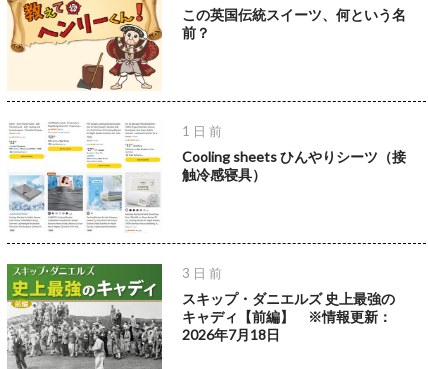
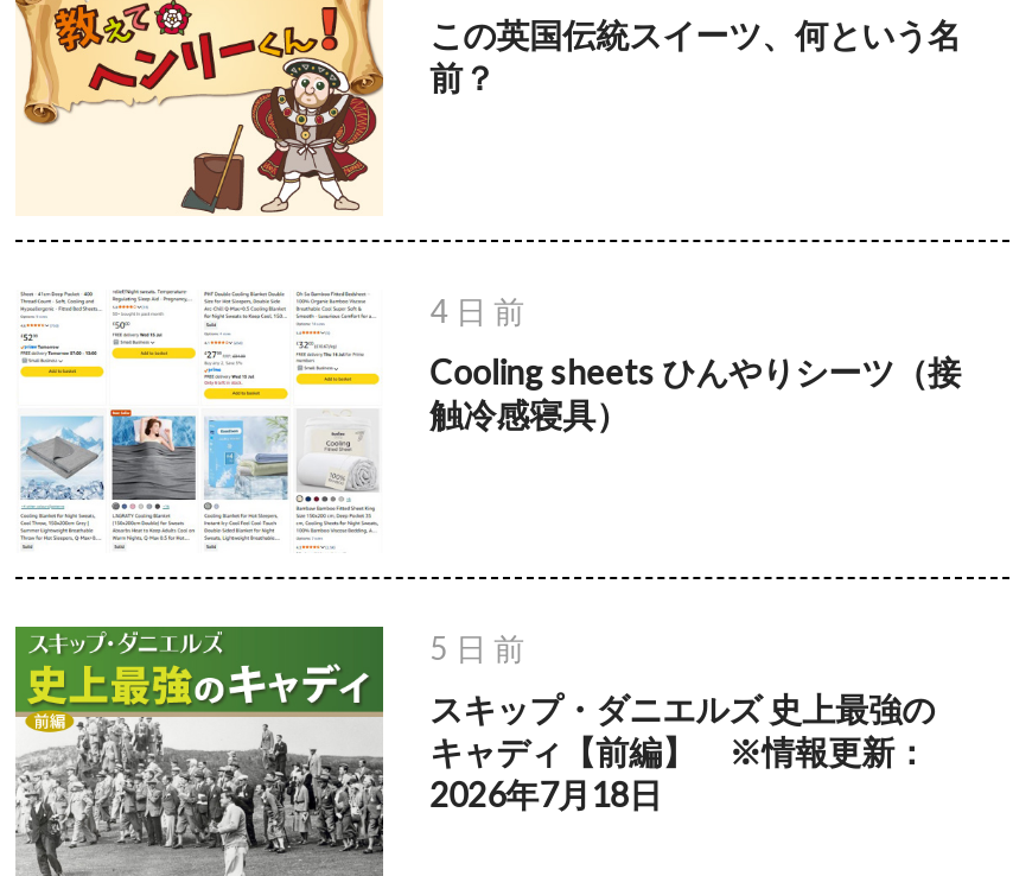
- 1 日 前
+ 4 日 前

- 3 日 前
+ 5 日 前
